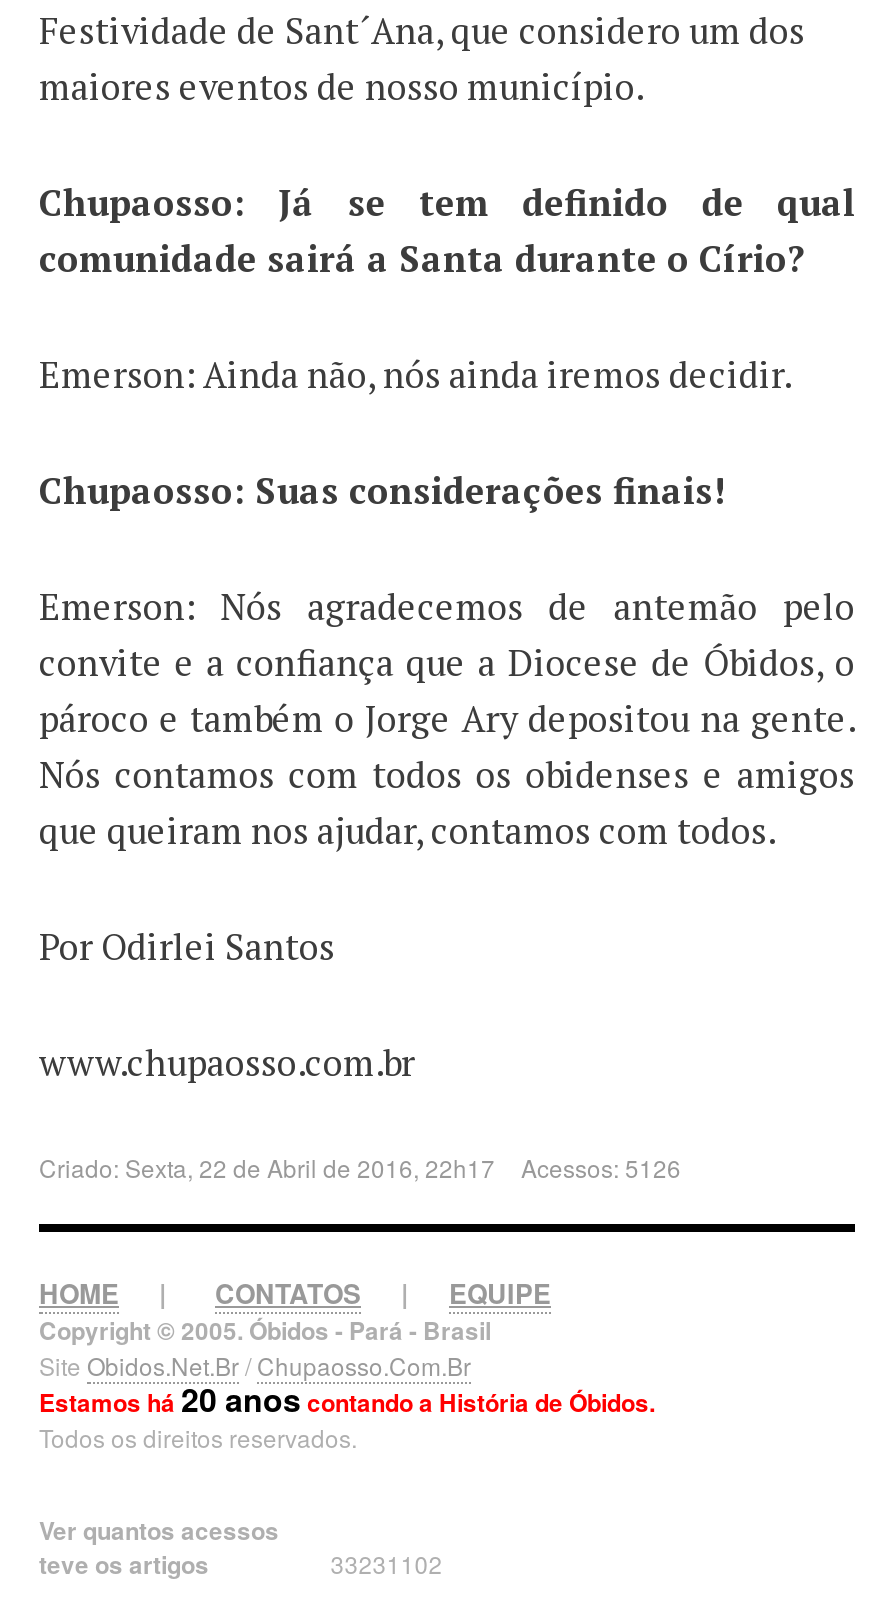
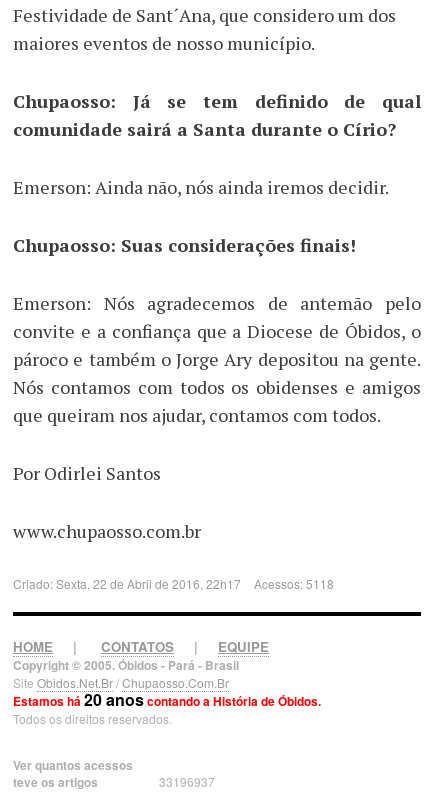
- Criado: Sexta, 22 de Abril de 2016, 22h17 Acessos: 5126
+ Criado: Sexta, 22 de Abril de 2016, 22h17 Acessos: 5118

- 33231102
+ 33196937
